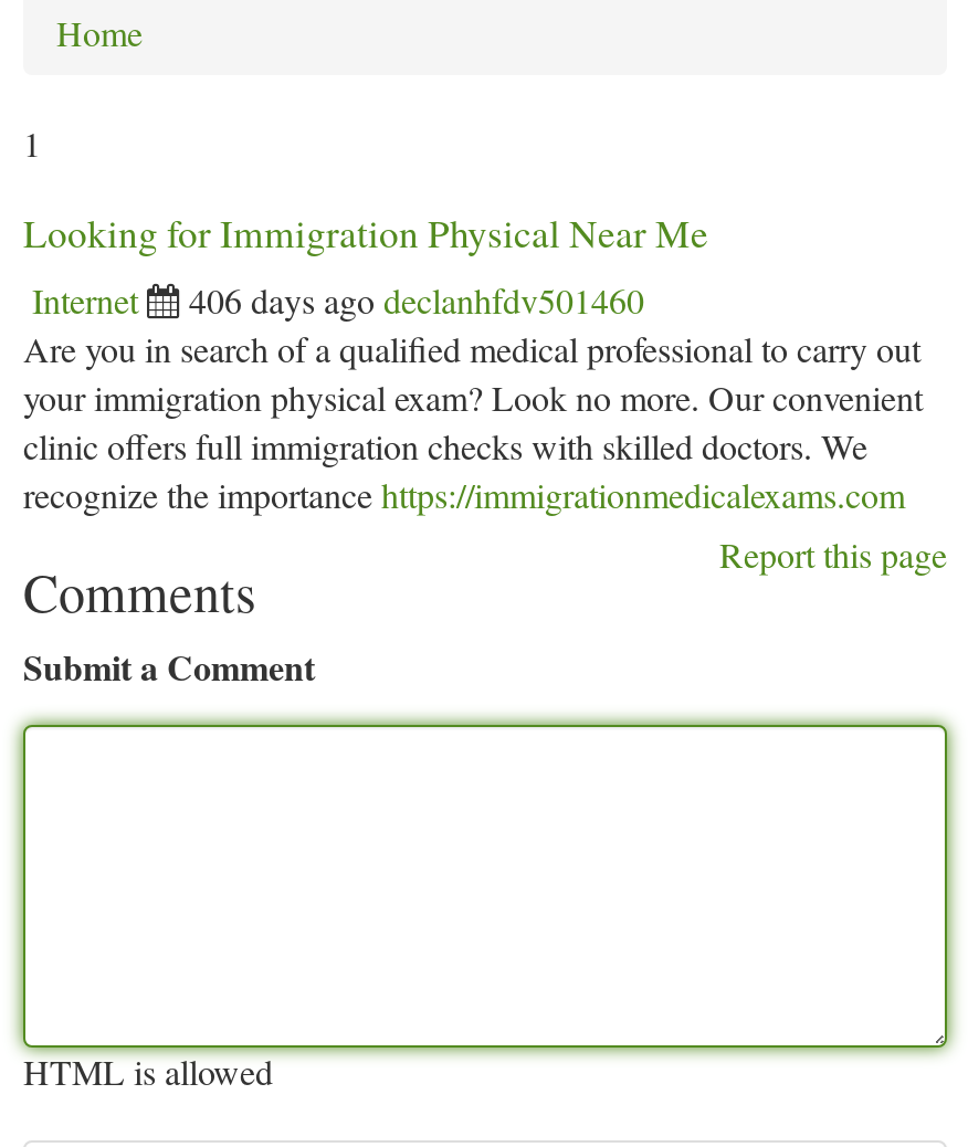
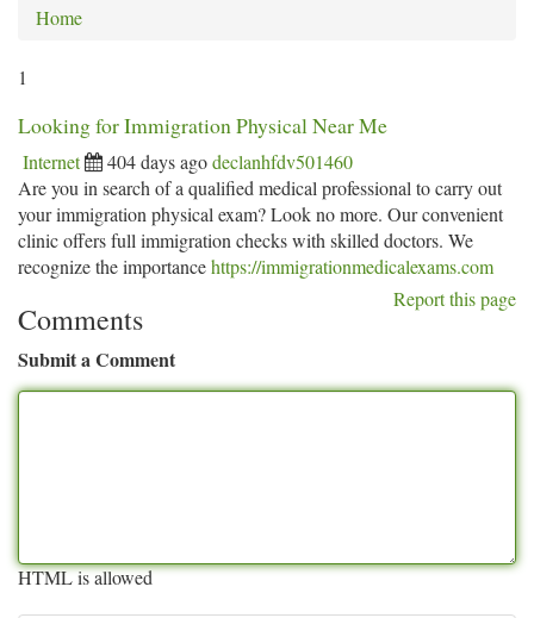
- 406 days ago declanhfdv501460
+ 404 days ago declanhfdv501460
